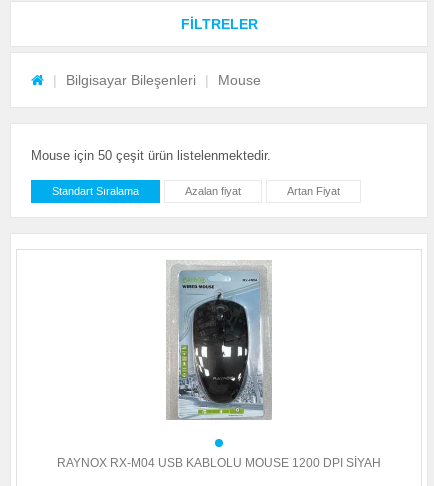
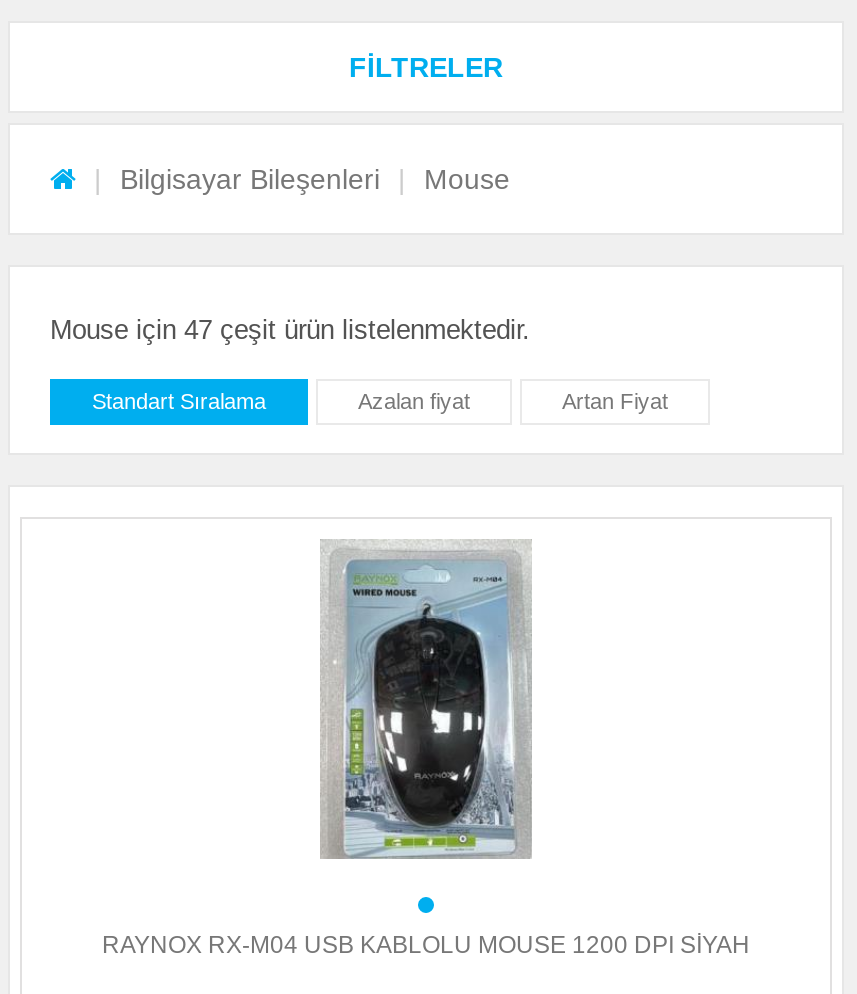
- Mouse için 50 çeşit ürün listelenmektedir.
+ Mouse için 47 çeşit ürün listelenmektedir.
